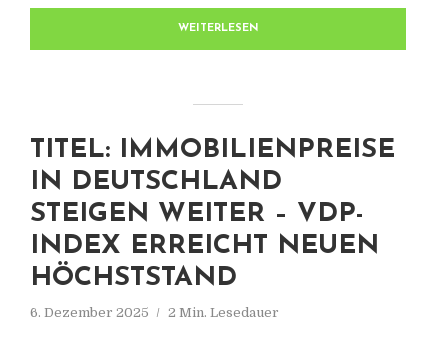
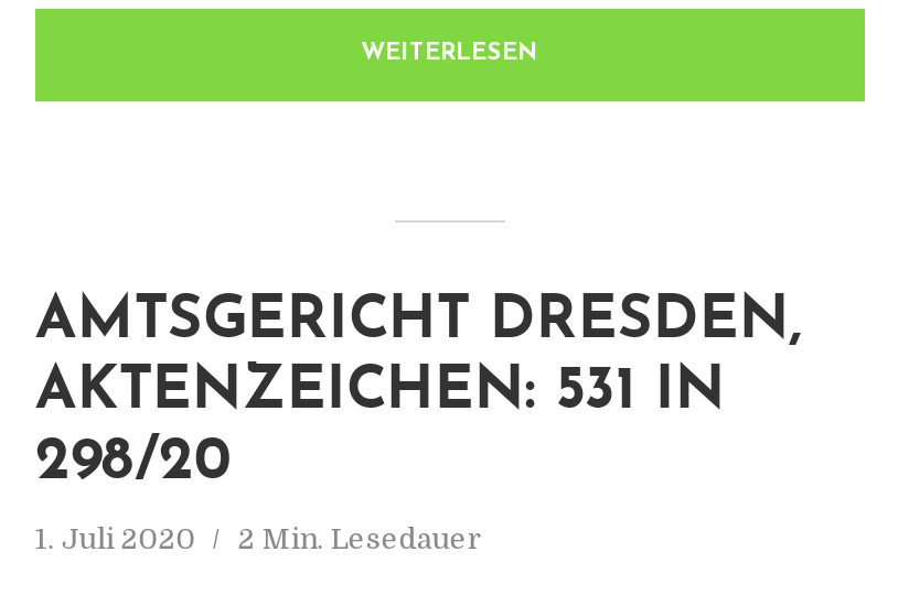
- TITEL: IMMOBILIENPREISE
- IN DEUTSCHLAND
- STEIGEN WEITER – VDP-
- INDEX ERREICHT NEUEN
- HÖCHSTSTAND
+ AMTSGERICHT DRESDEN,
+ AKTENZEICHEN: 531 IN
+ 298/20

- 6. Dezember 2025 2 Min. Lesedauer
+ 1. Juli 2020 2 Min. Lesedauer
